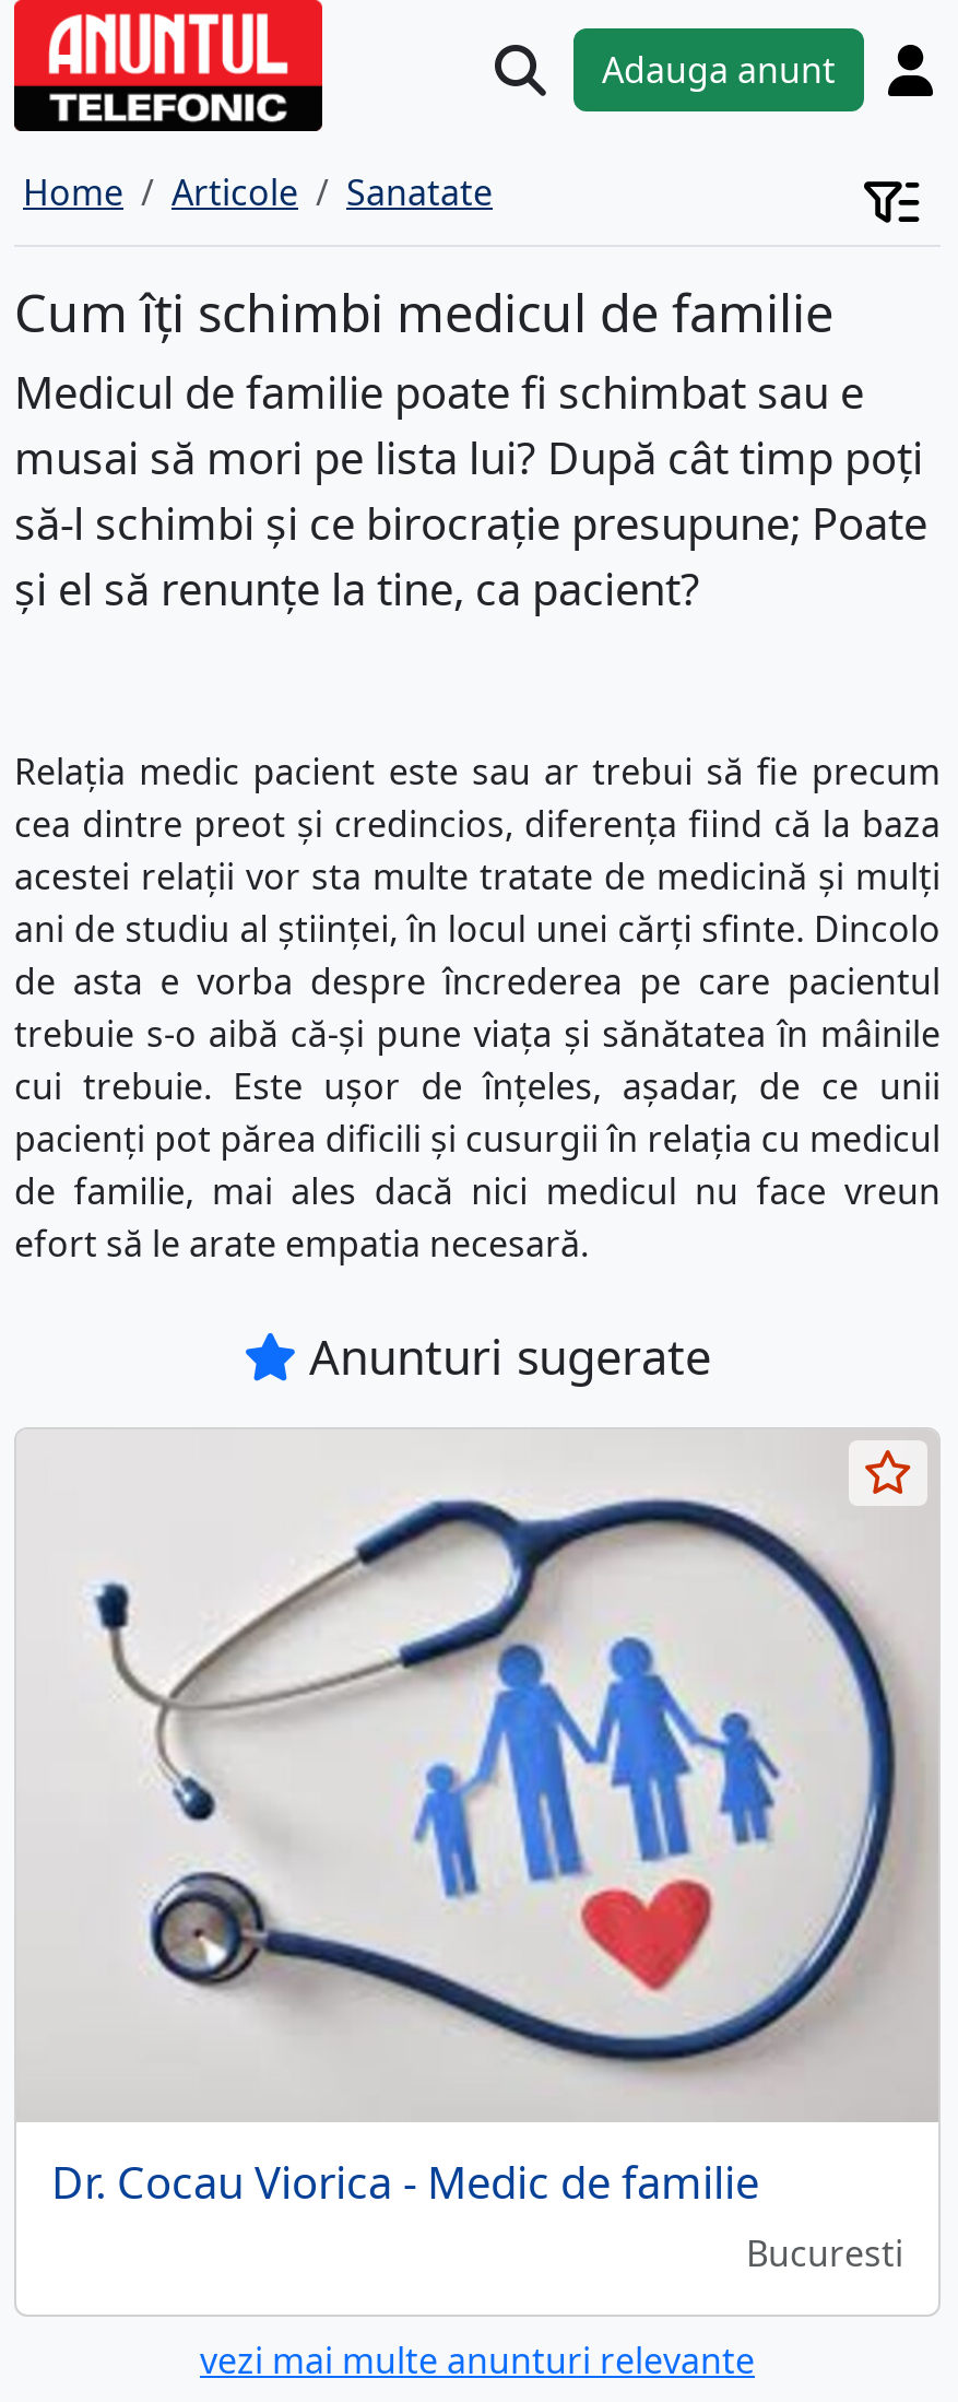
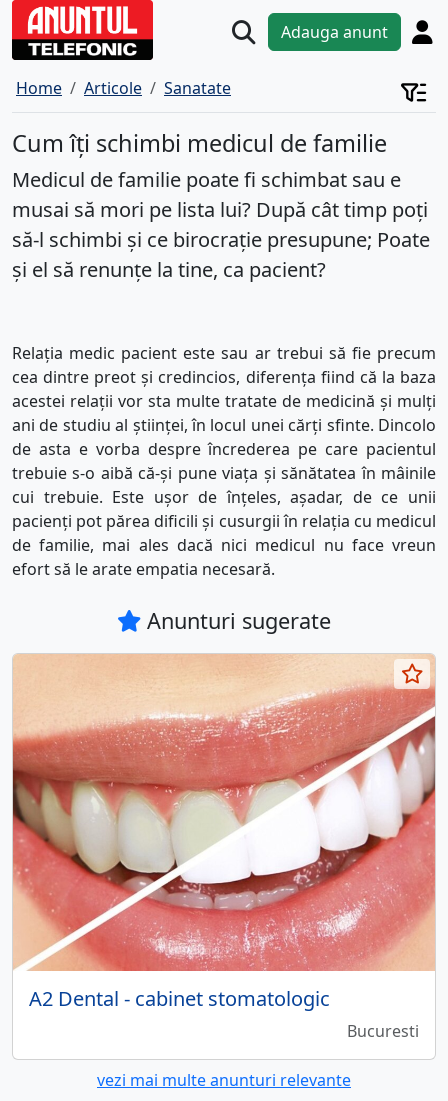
- [image]
- Dr. Cocau Viorica - Medic de familie
+ [image]
+ A2 Dental - cabinet stomatologic
